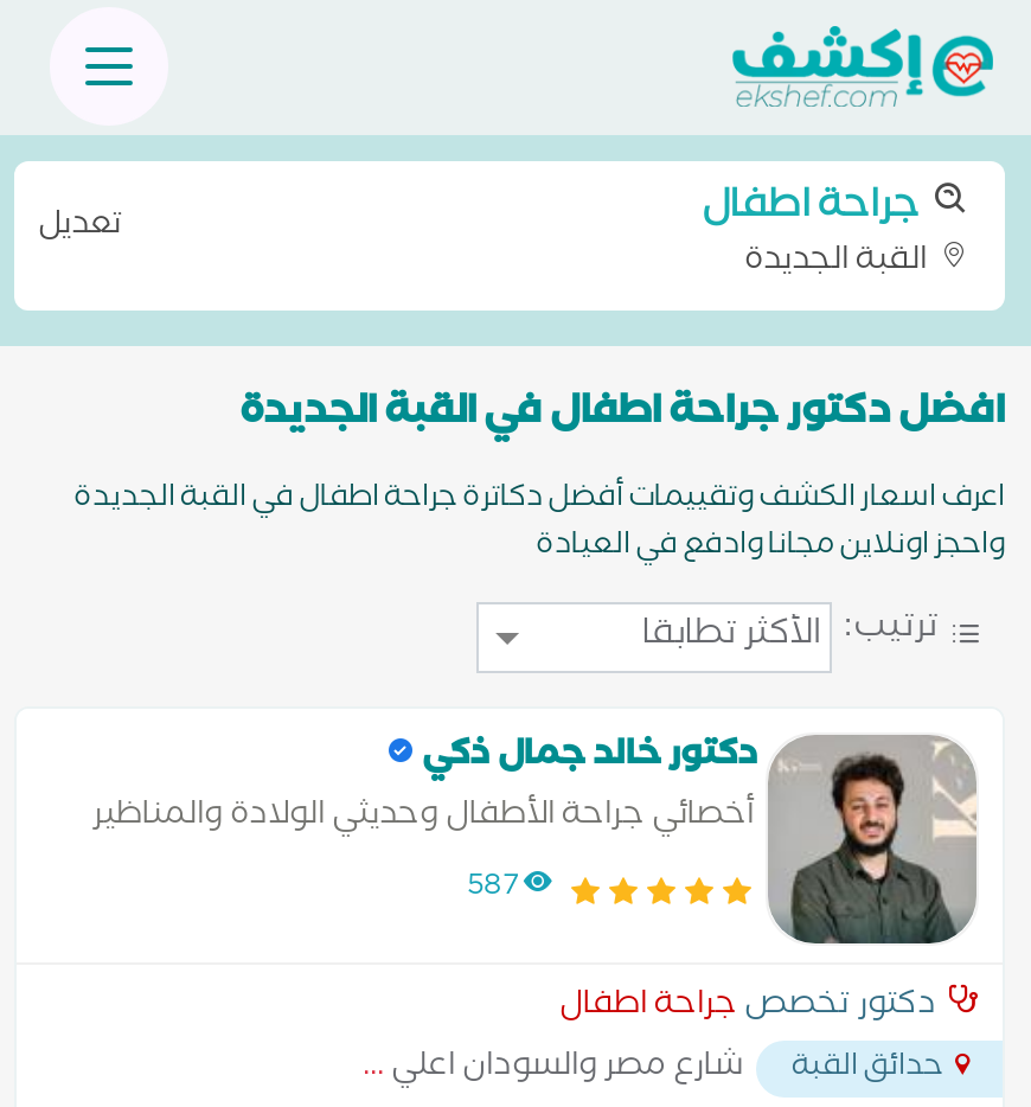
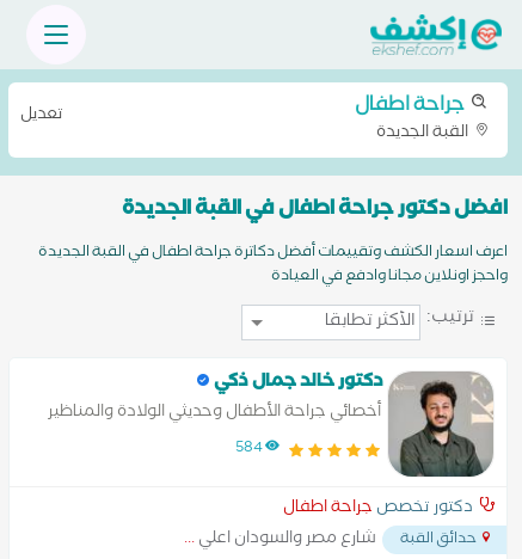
- 587
+ 584
